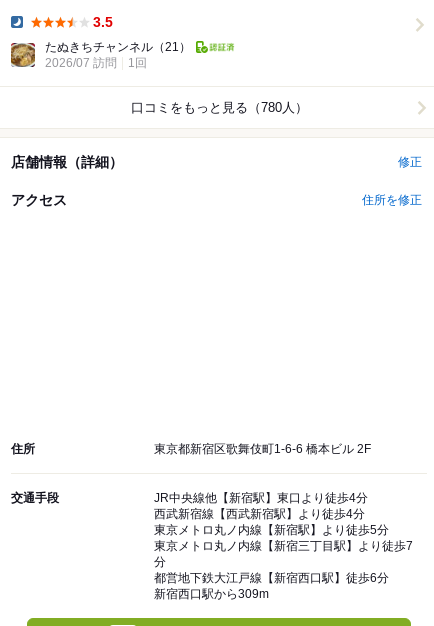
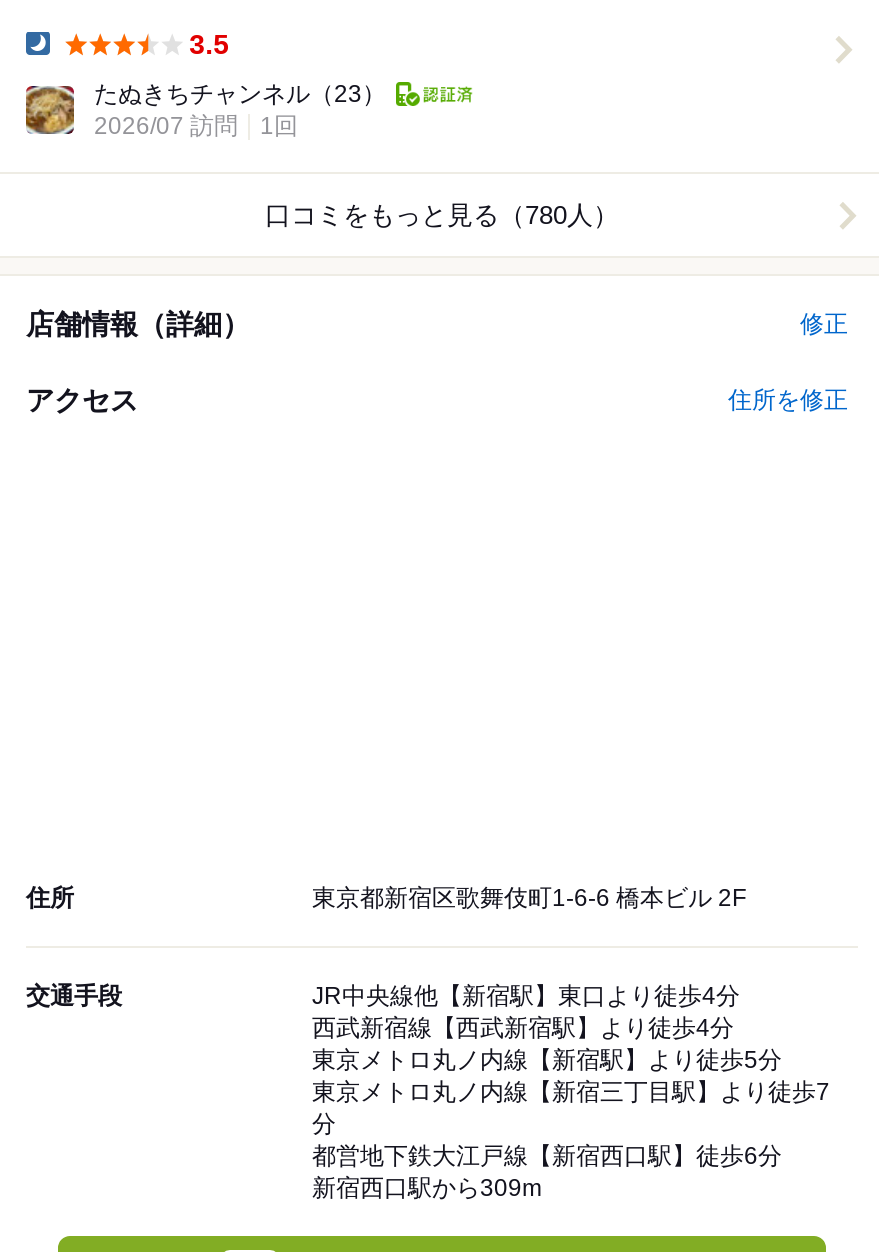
- たぬきちチャンネル（21）
+ たぬきちチャンネル（23）
